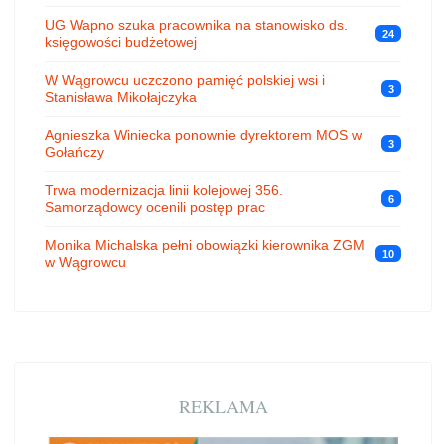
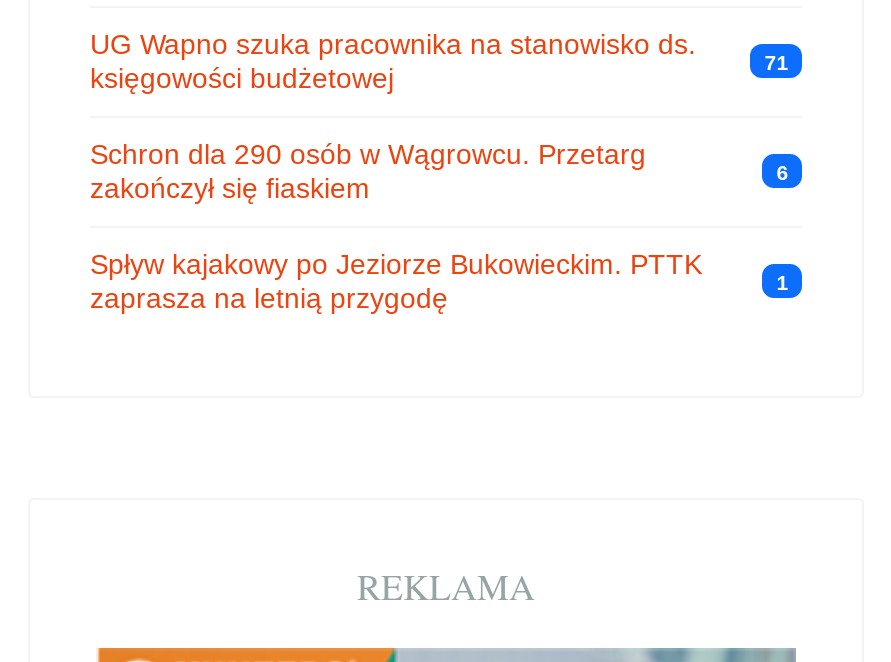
- 24
- W Wągrowcu uczczono pamięć polskiej wsi i
- Stanisława Mikołajczyka
- 3
- Agnieszka Winiecka ponownie dyrektorem MOS w
- Gołańczy
- 3
- Trwa modernizacja linii kolejowej 356.
- Samorządowcy ocenili postęp prac
+ 71
+ Schron dla 290 osób w Wągrowcu. Przetarg
+ zakończył się fiaskiem

- Monika Michalska pełni obowiązki kierownika ZGM
- w Wągrowcu
- 10
+ Spływ kajakowy po Jeziorze Bukowieckim. PTTK
+ zaprasza na letnią przygodę
+ 1
